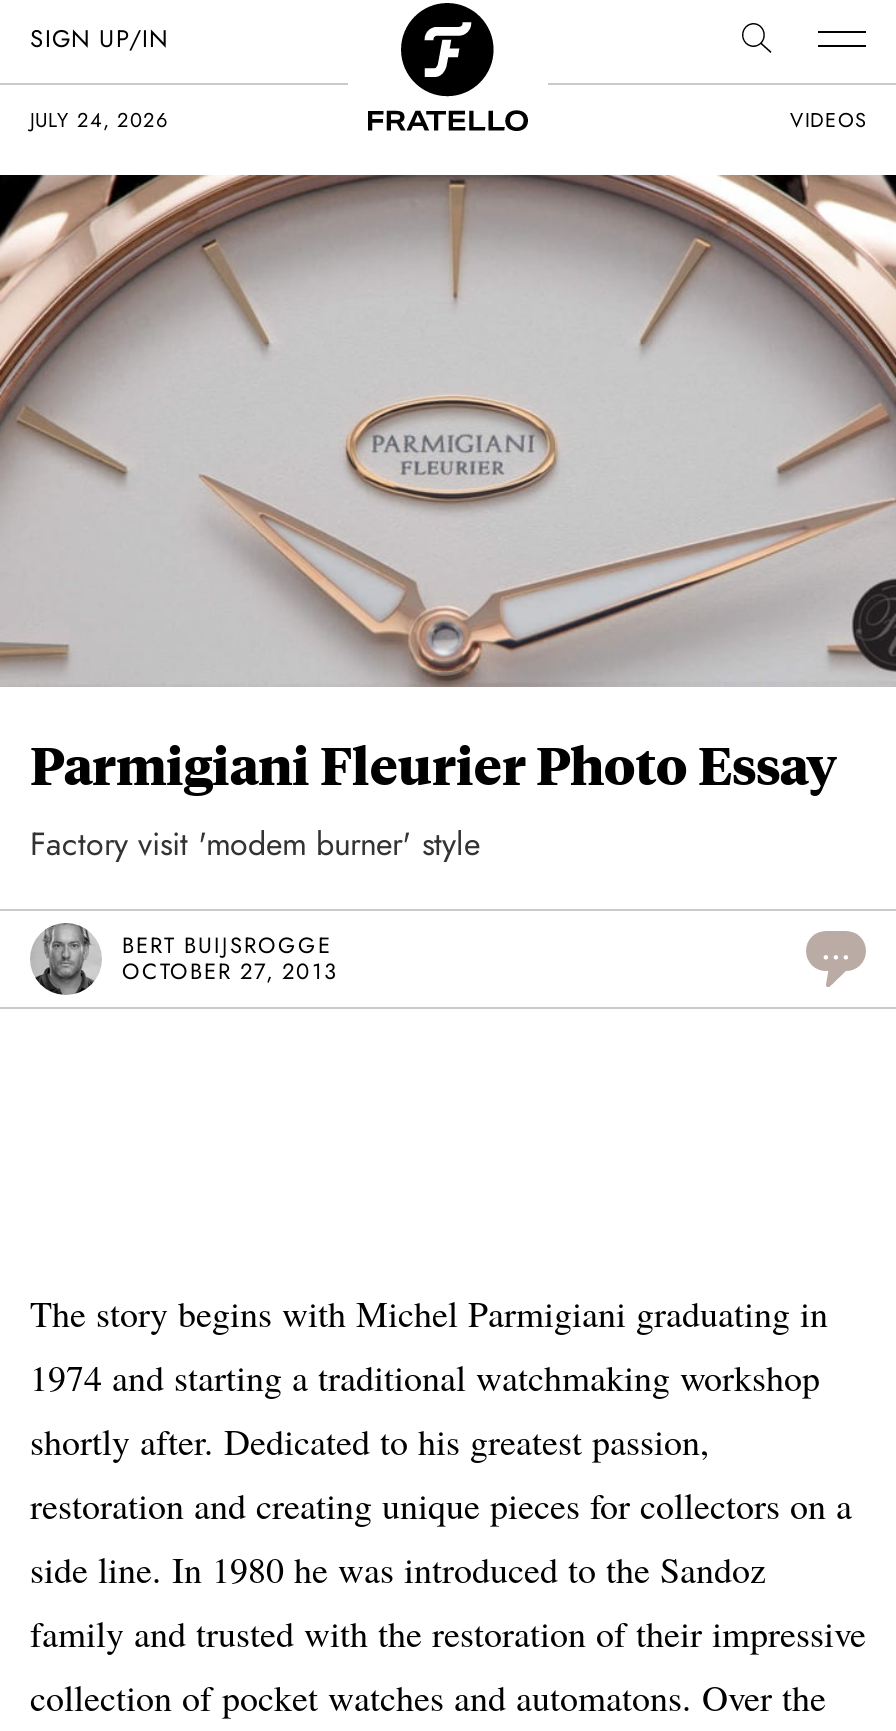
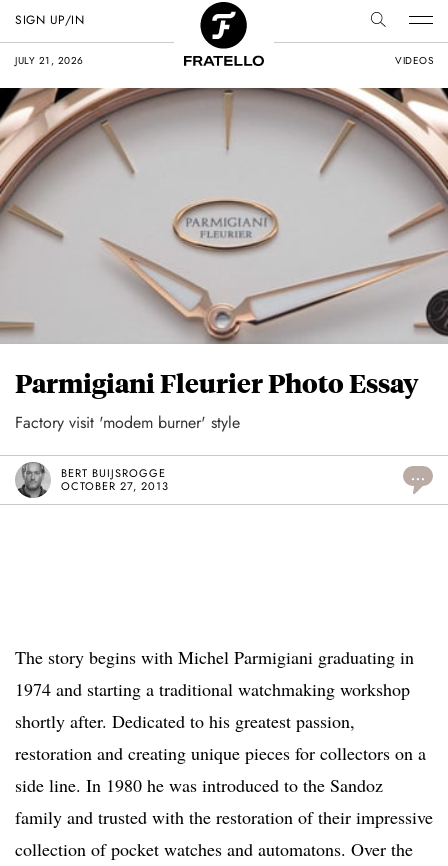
- JULY 24, 2026
+ JULY 21, 2026
